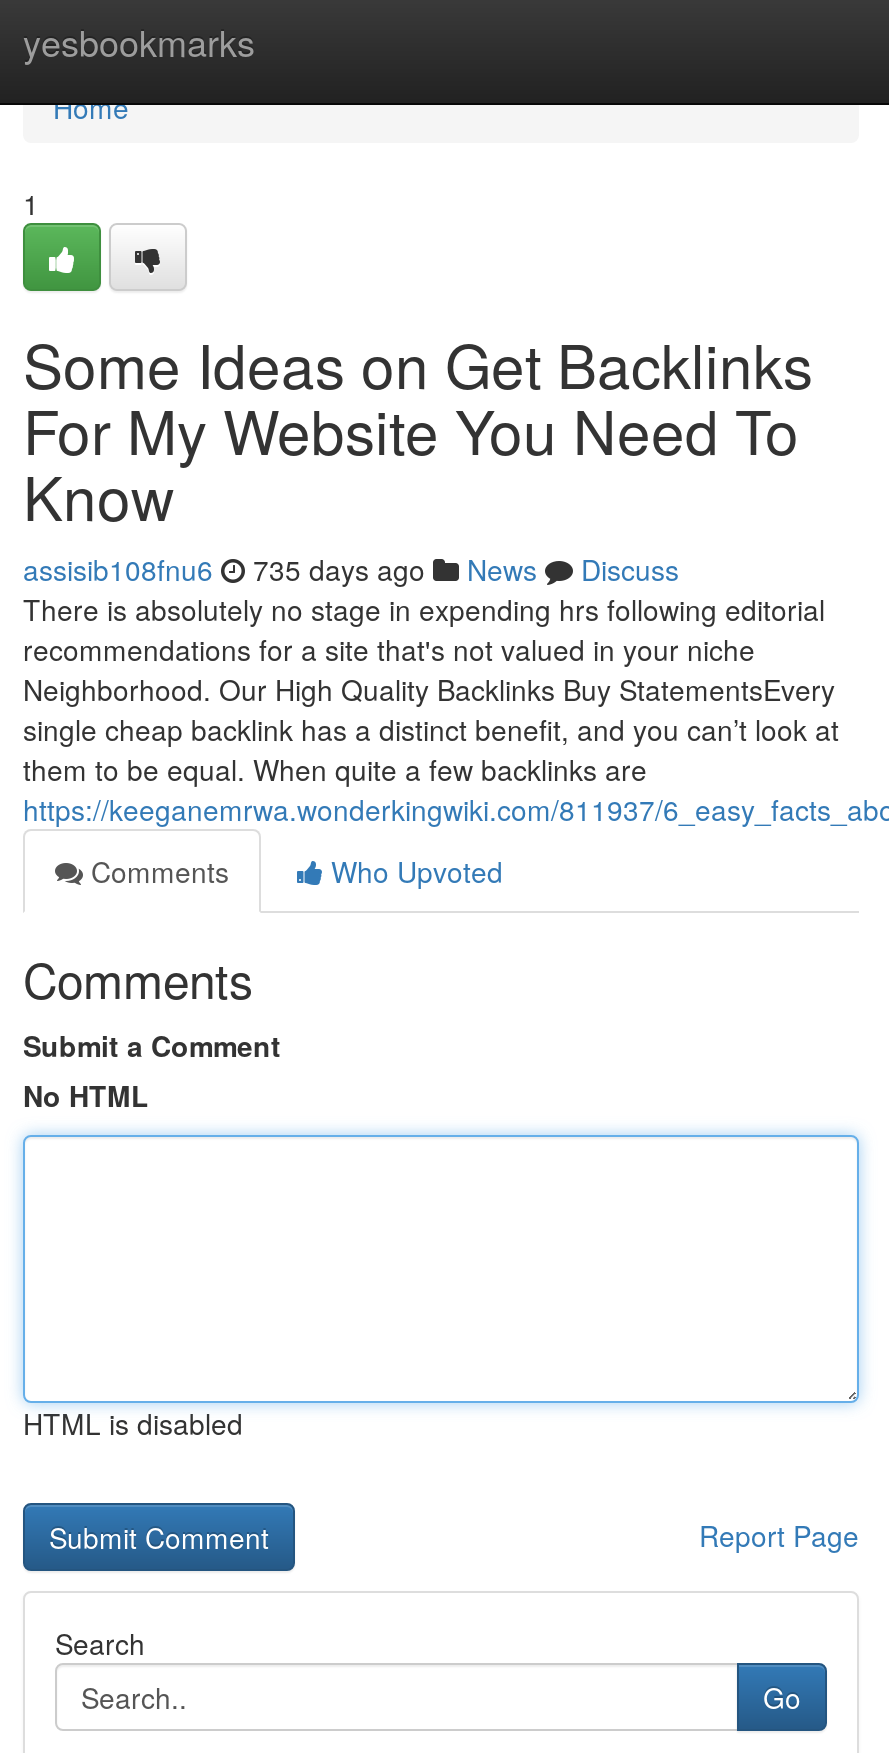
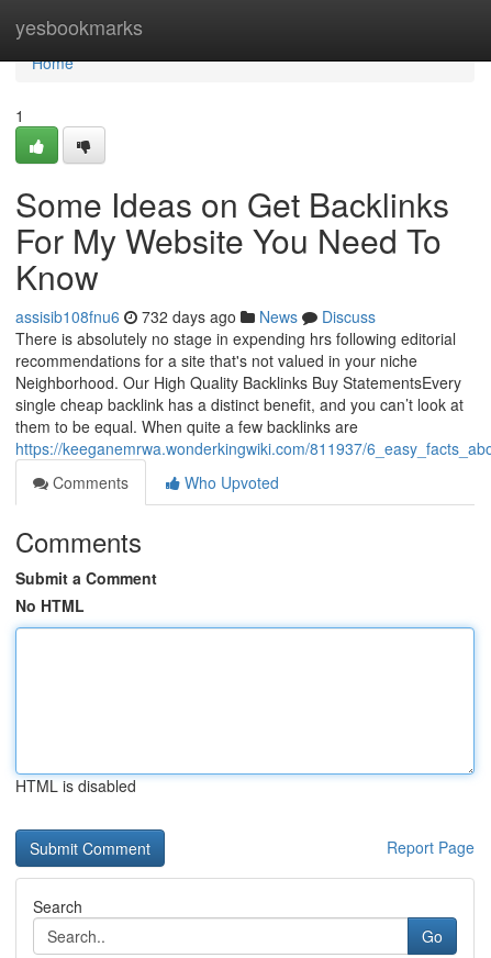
- assisib108fnu6 735 days ago News Discuss
+ assisib108fnu6 732 days ago News Discuss
